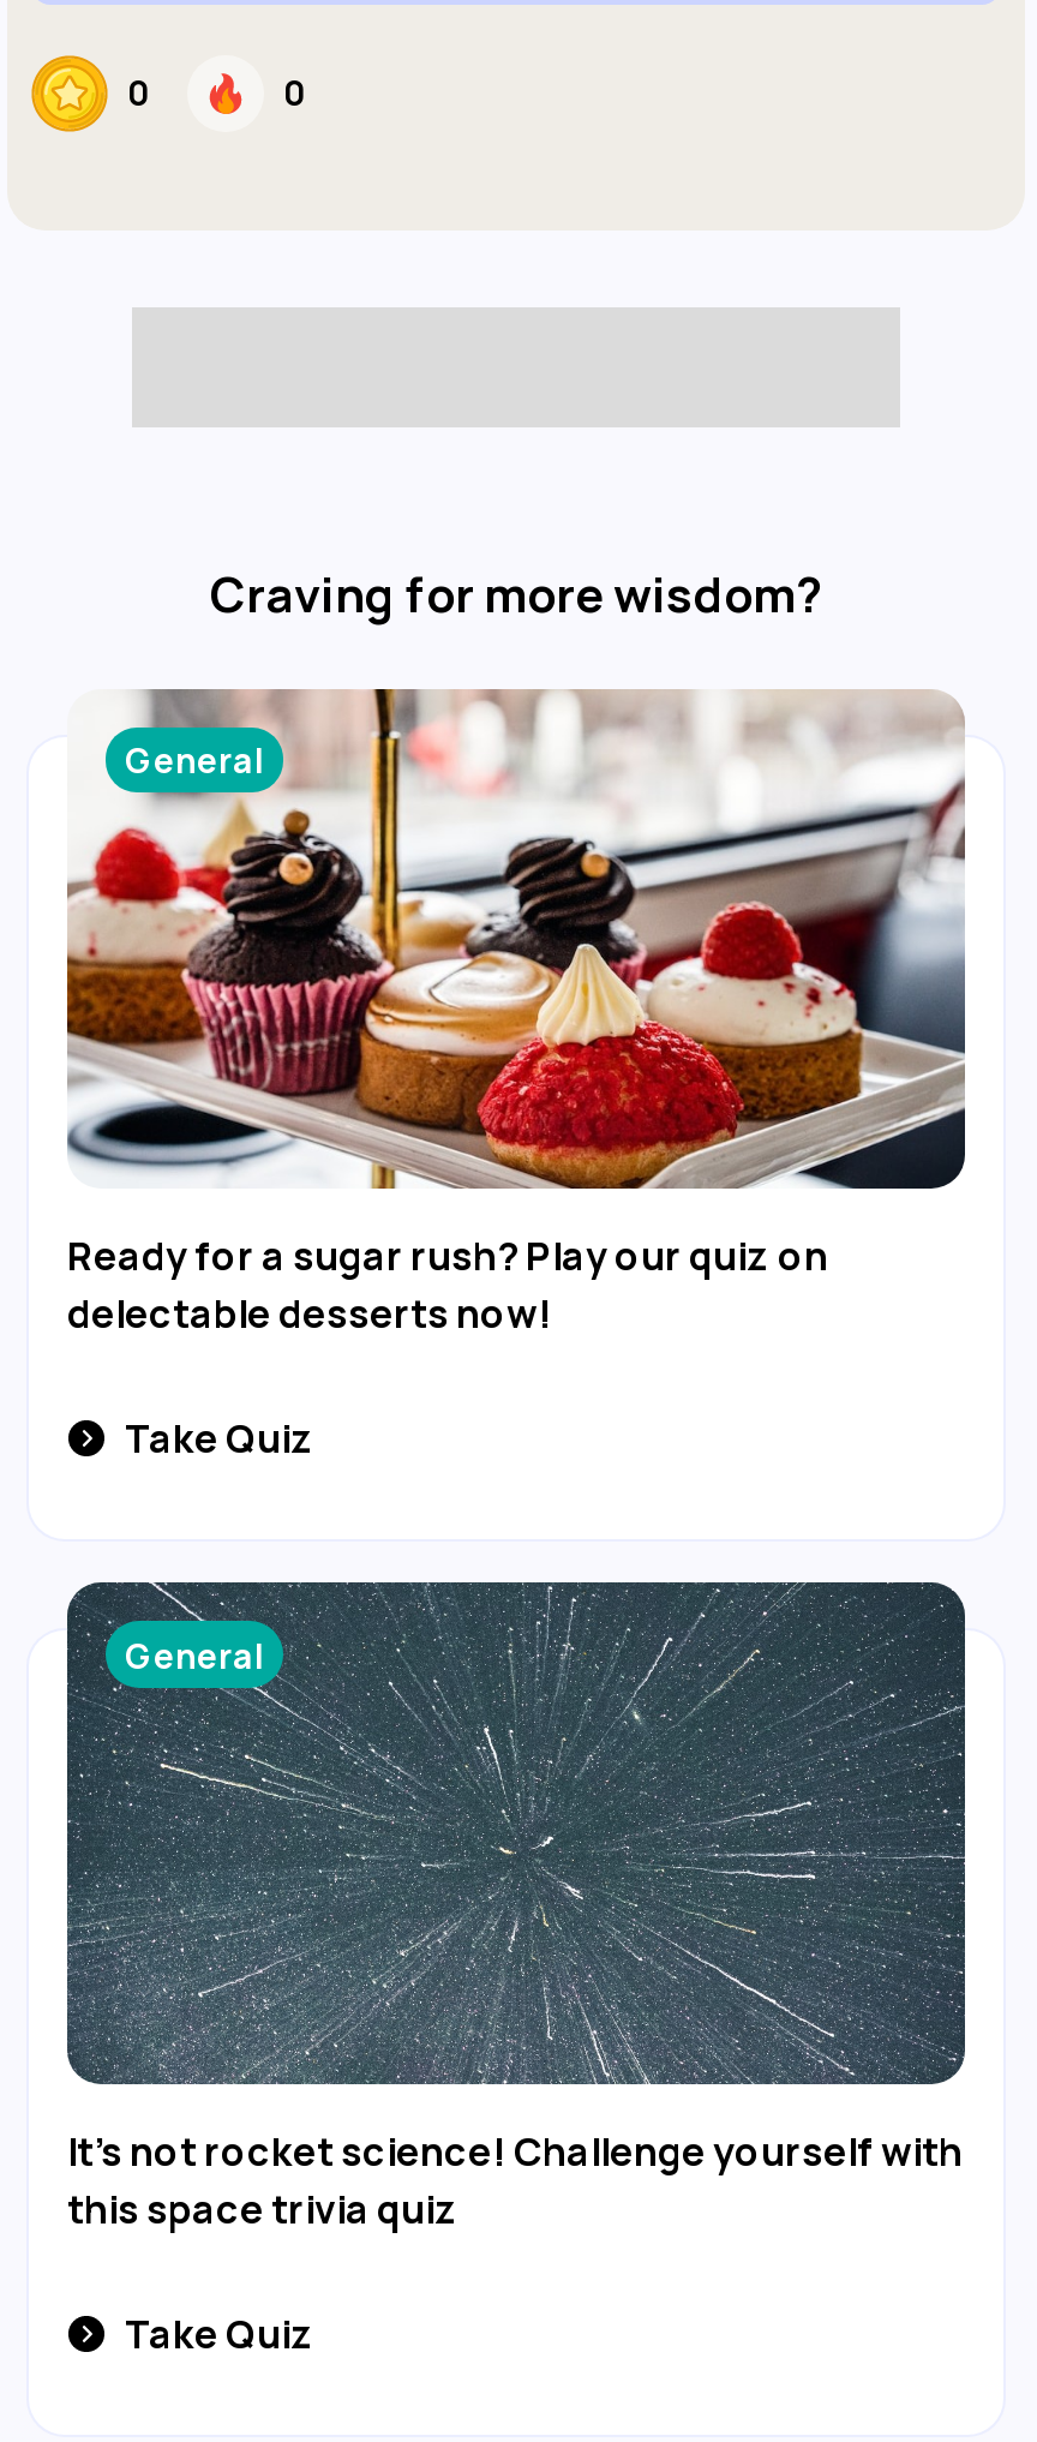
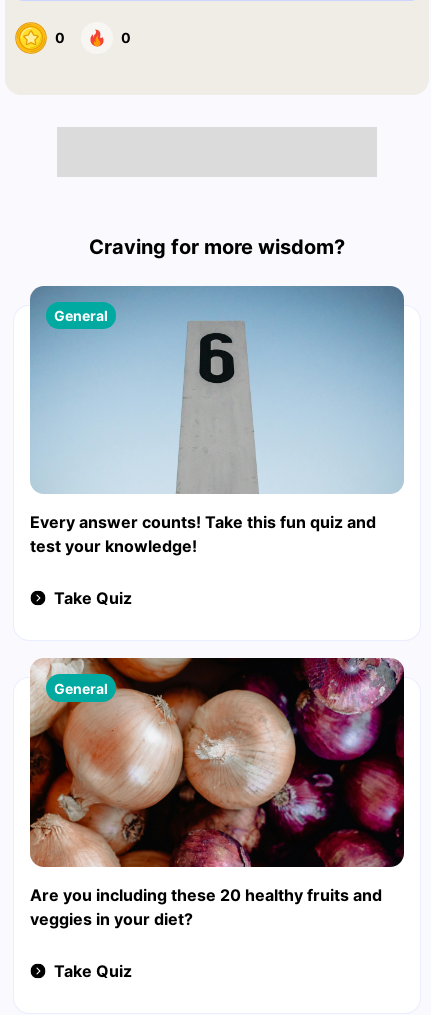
- [image]
- Ready for a sugar rush? Play our quiz on
- delectable desserts now!
+ [image]
+ Every answer counts! Take this fun quiz and
+ test your knowledge!

- [image]
- It's not rocket science! Challenge yourself with
- this space trivia quiz
+ [image]
+ Are you including these 20 healthy fruits and
+ veggies in your diet?
